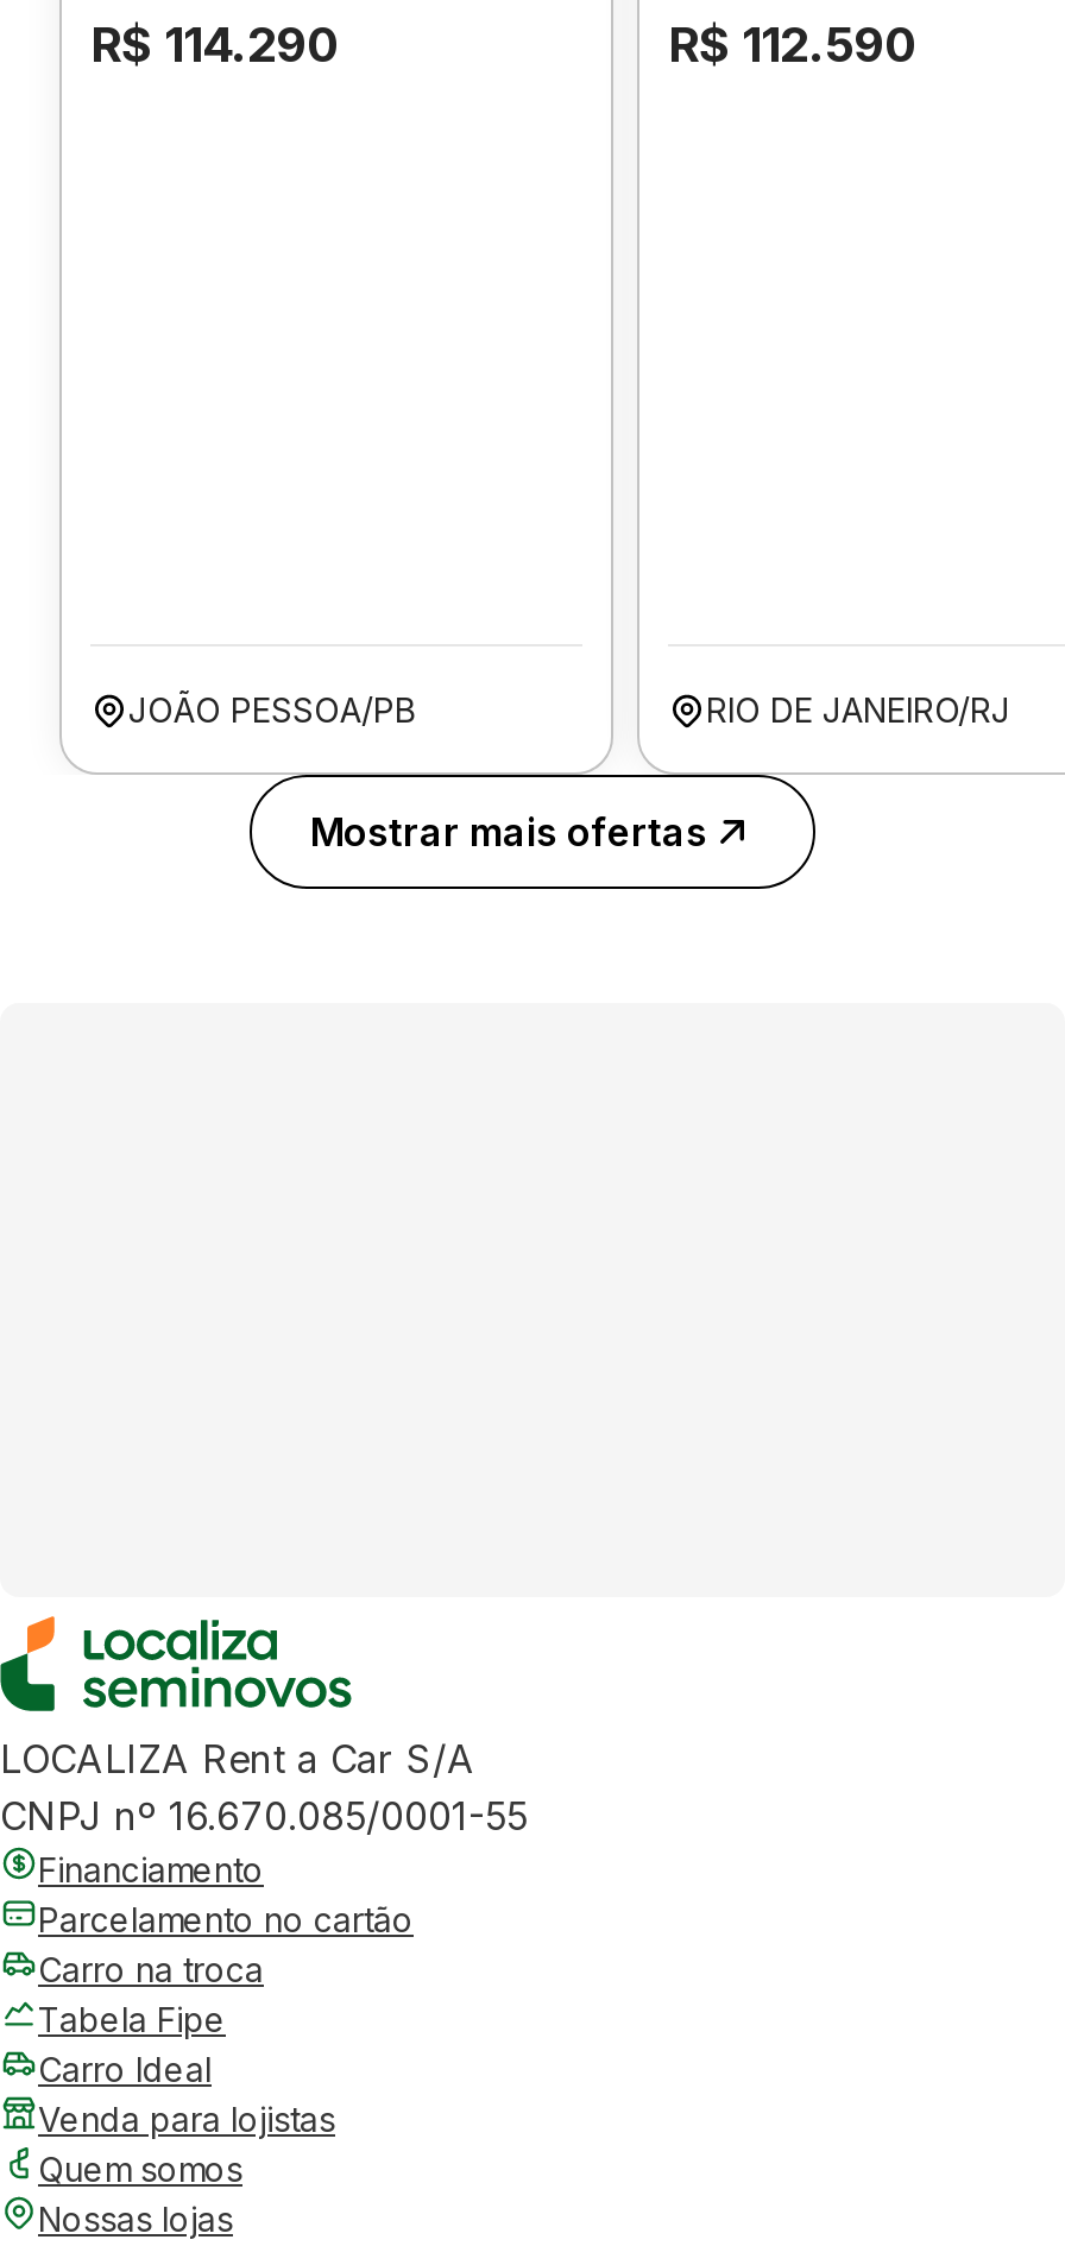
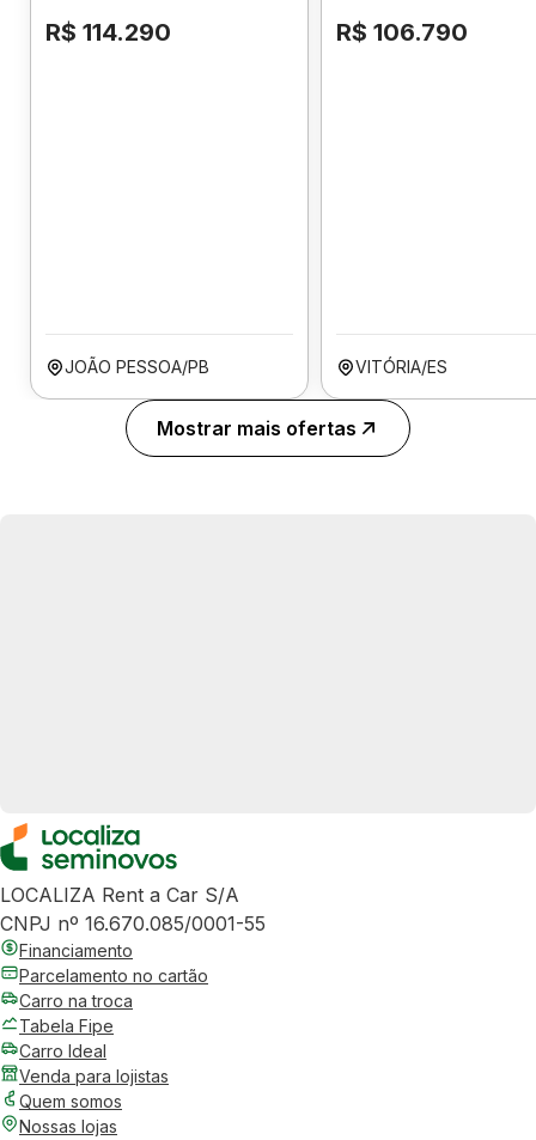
- R$ 112.590
+ R$ 106.790

- RIO DE JANEIRO/RJ
+ VITÓRIA/ES
